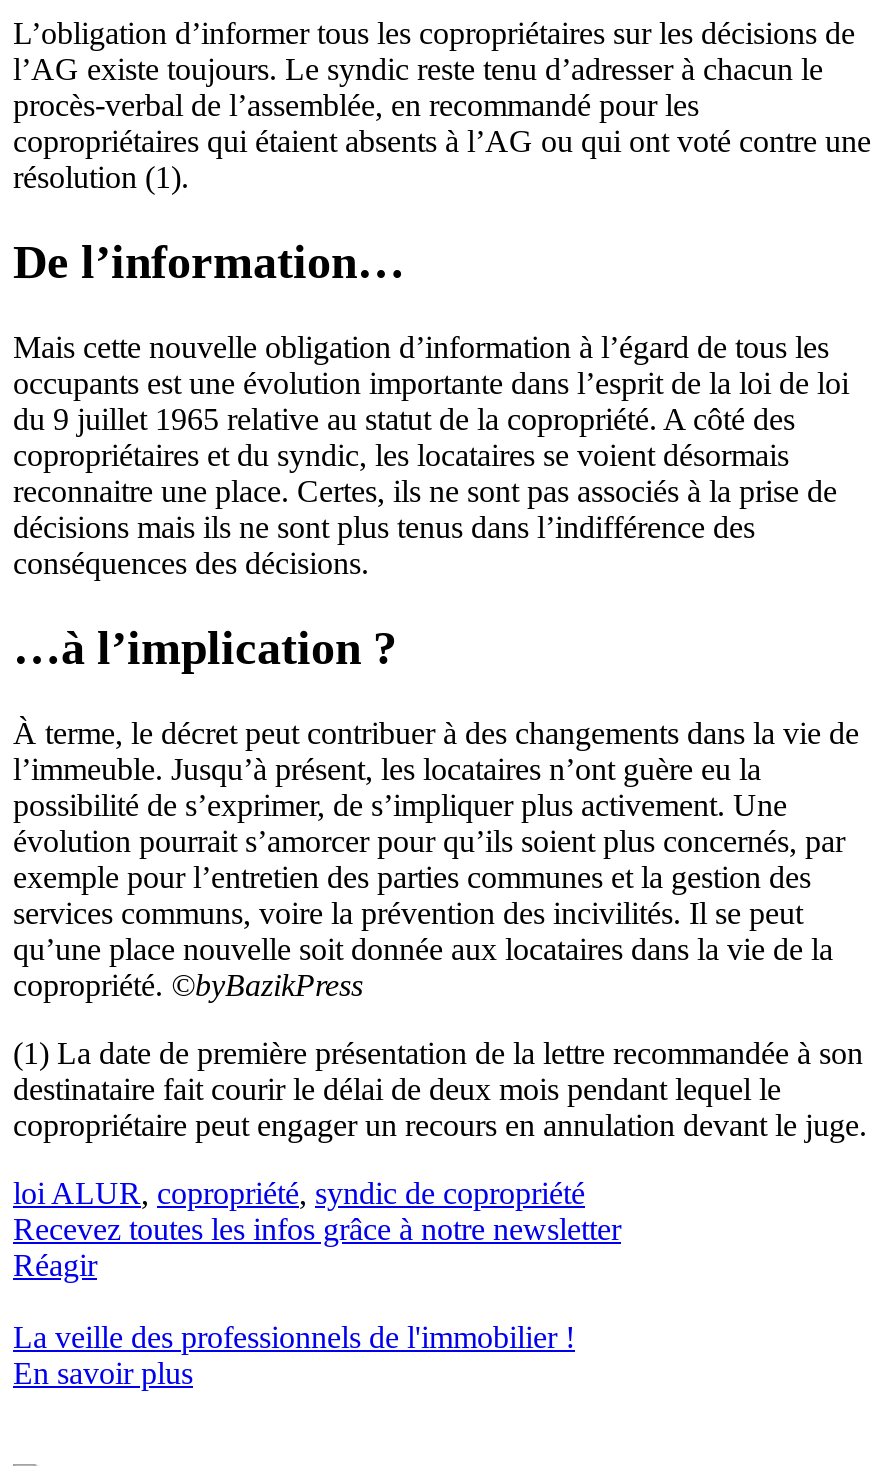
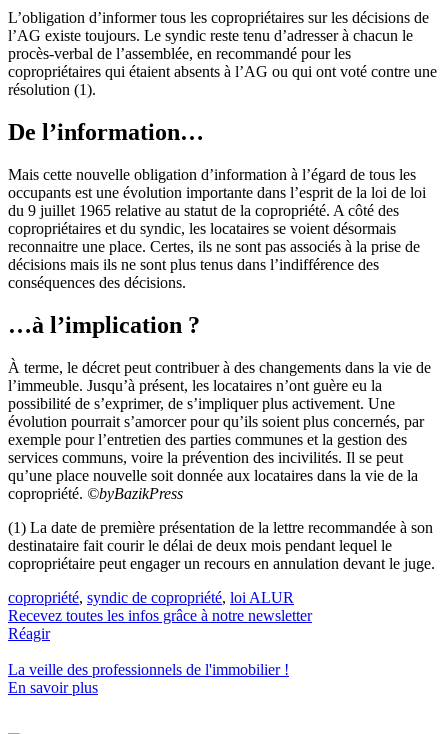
- loi ALUR, copropriété, syndic de copropriété
+ copropriété, syndic de copropriété, loi ALUR
